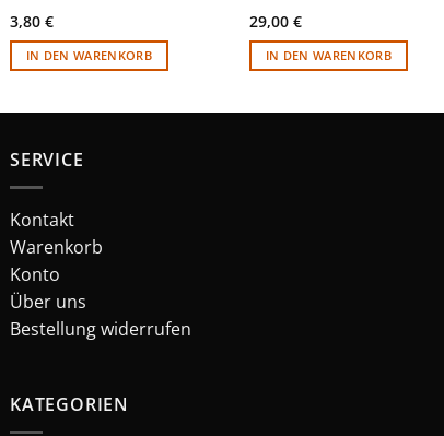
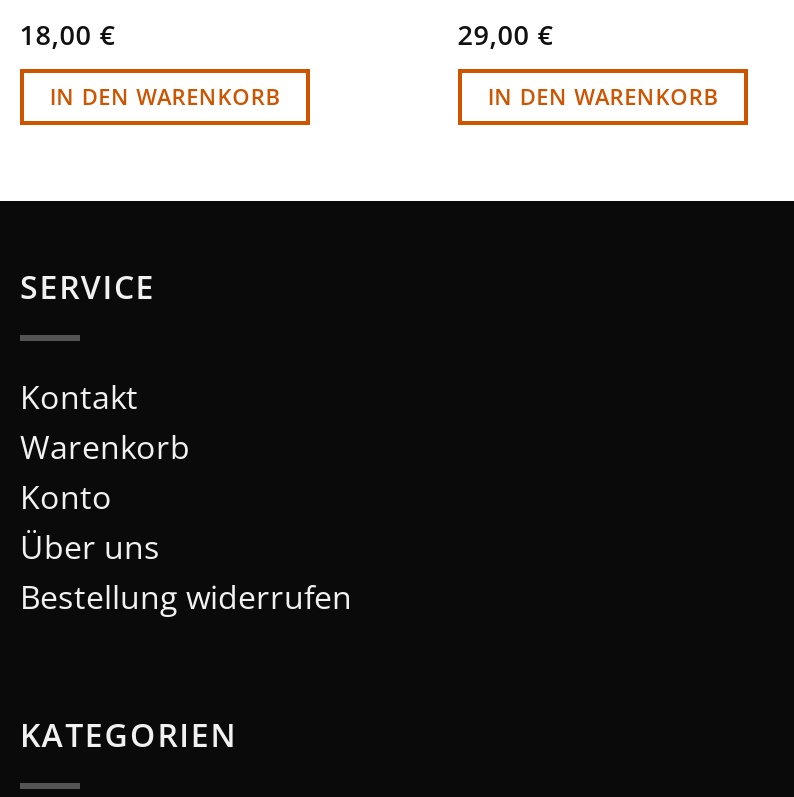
- 3,80 €
+ 18,00 €
